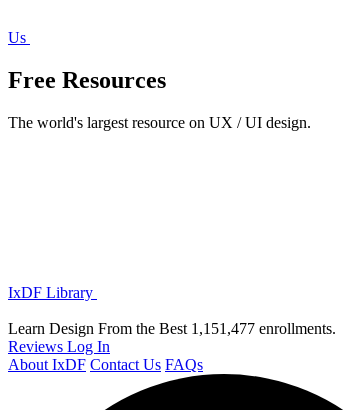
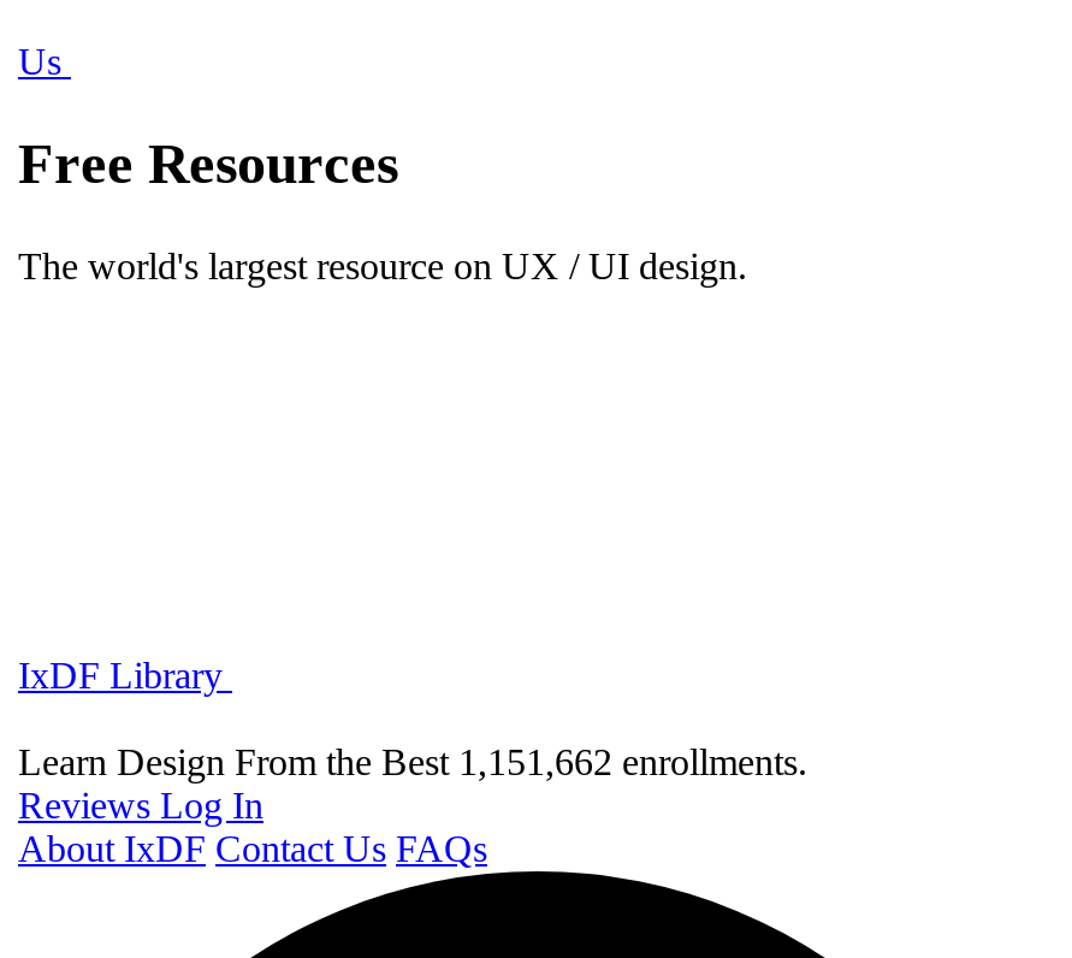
- Learn Design From the Best 1,151,477 enrollments.
+ Learn Design From the Best 1,151,662 enrollments.
